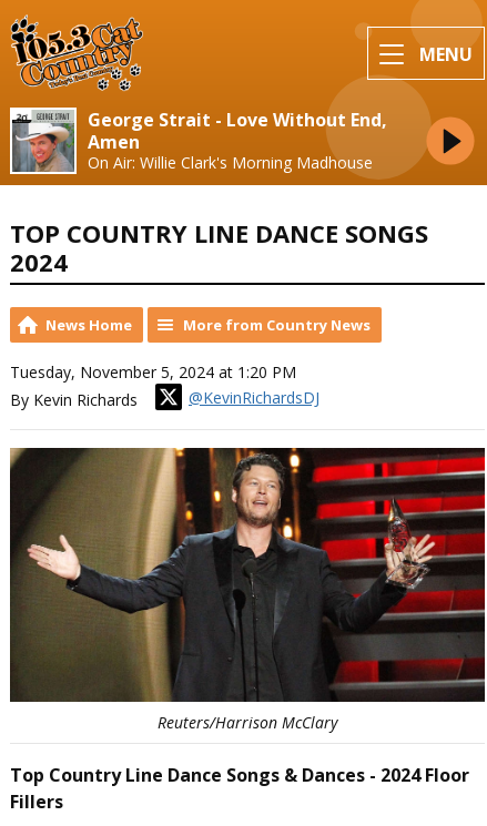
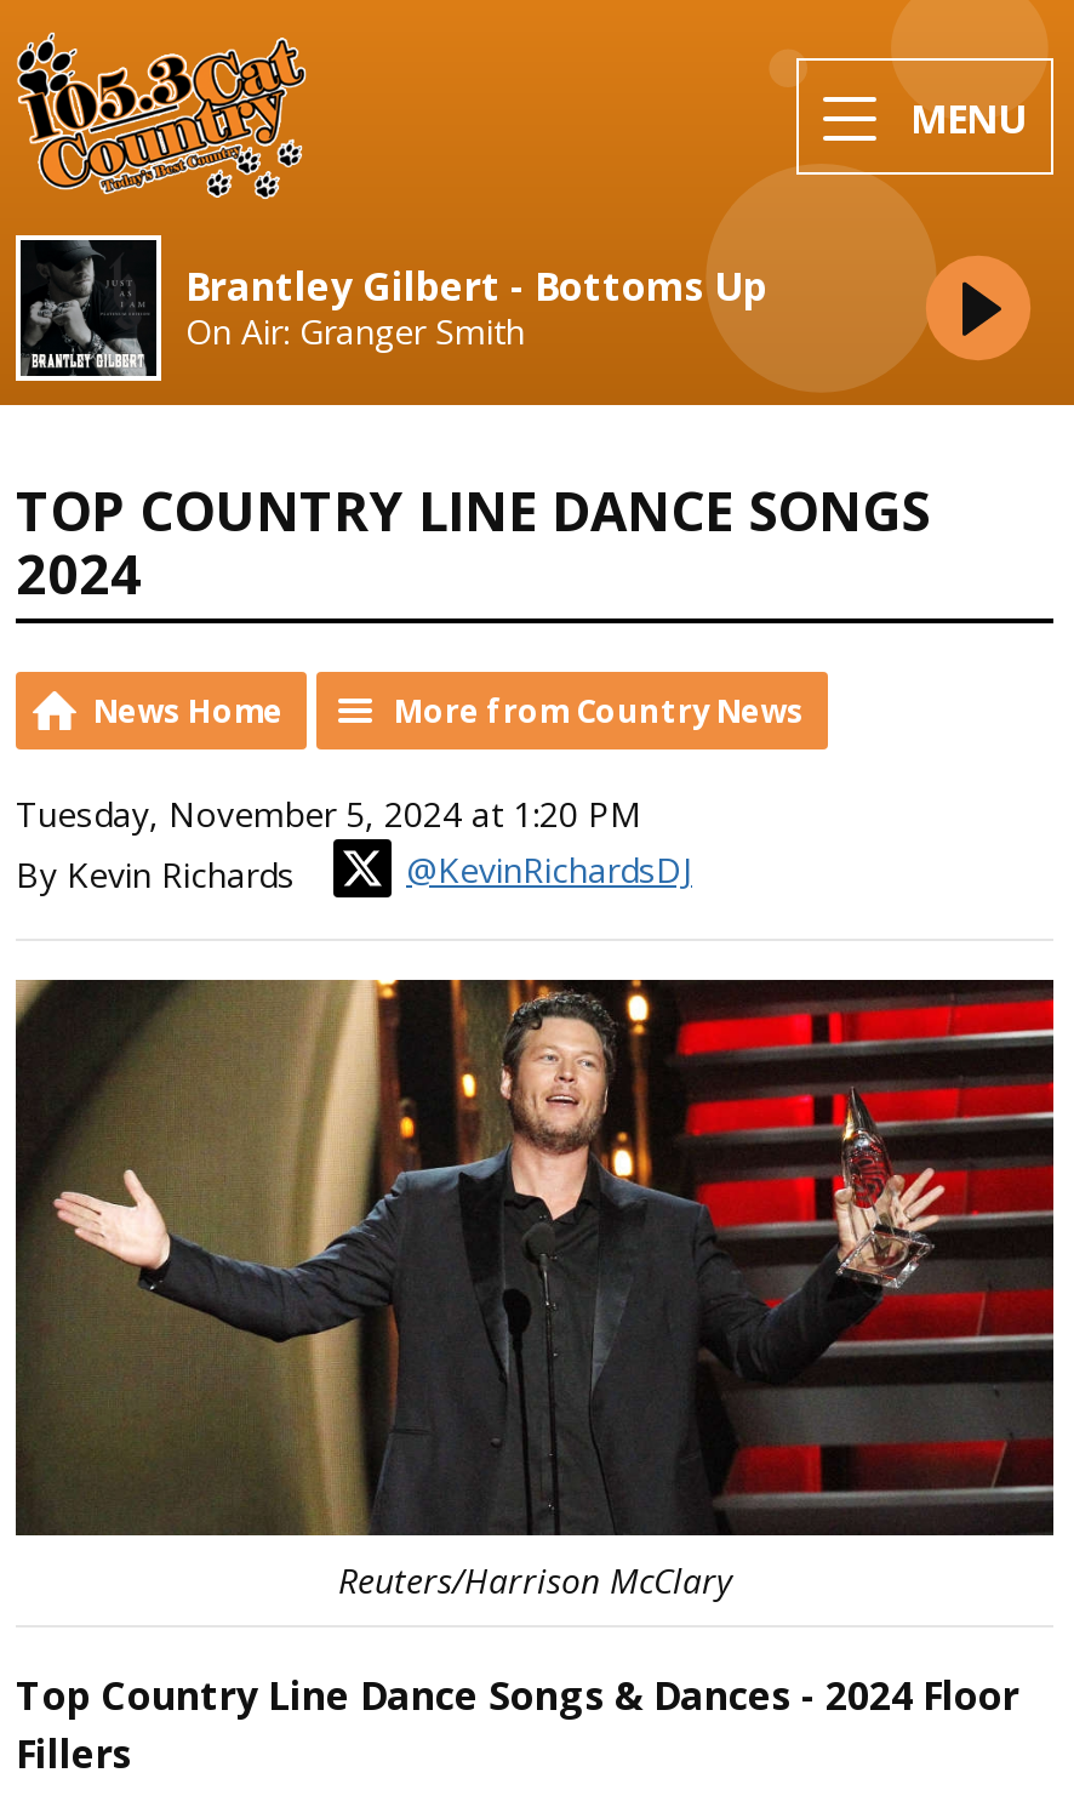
- [image]
- George Strait - Love Without End,
- Amen
- On Air: Willie Clark's Morning Madhouse
+ [image]
+ Brantley Gilbert - Bottoms Up
+ On Air: Granger Smith
